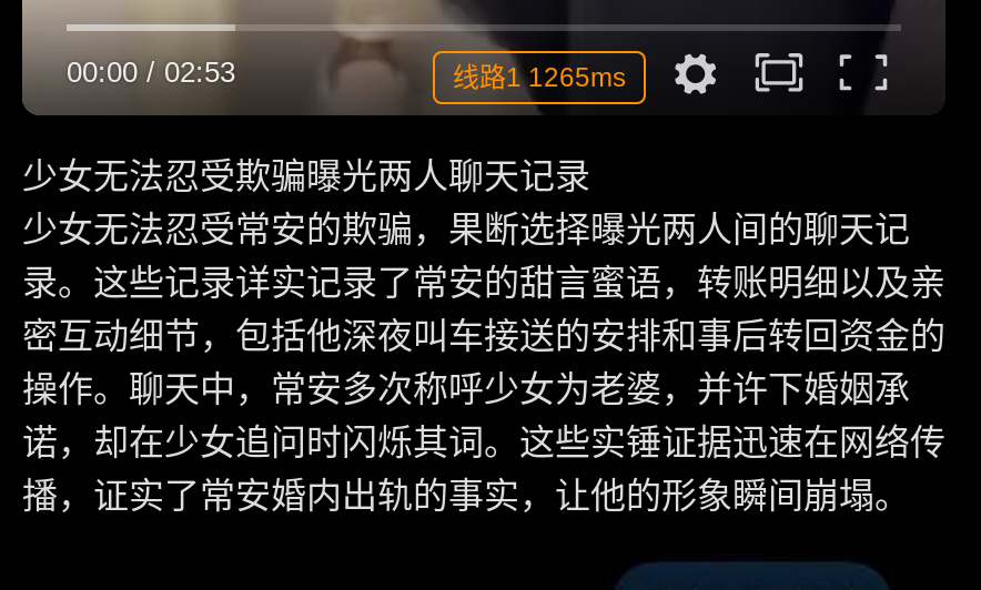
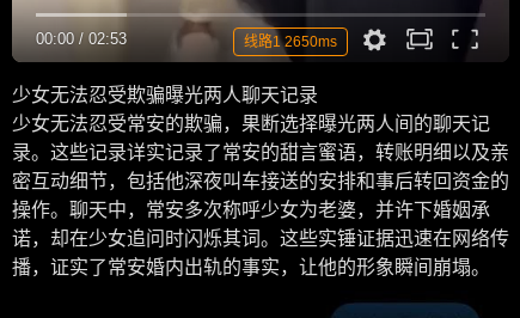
- 线路1 1265ms
+ 线路1 2650ms
